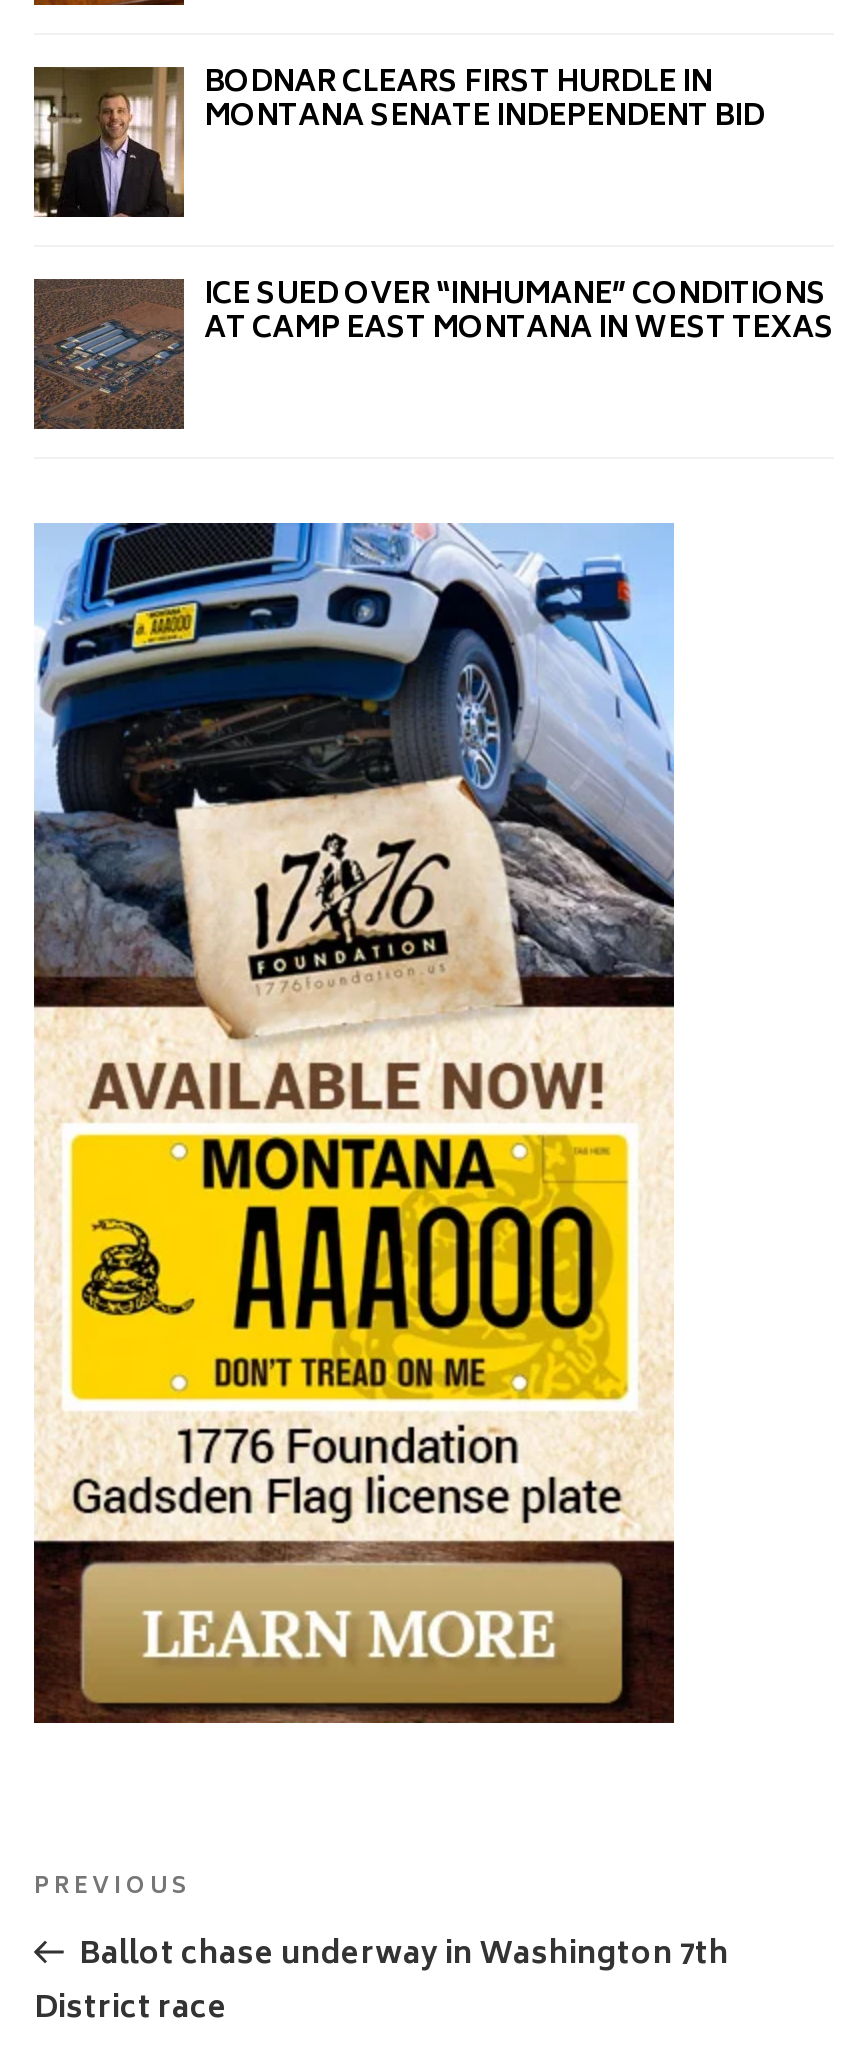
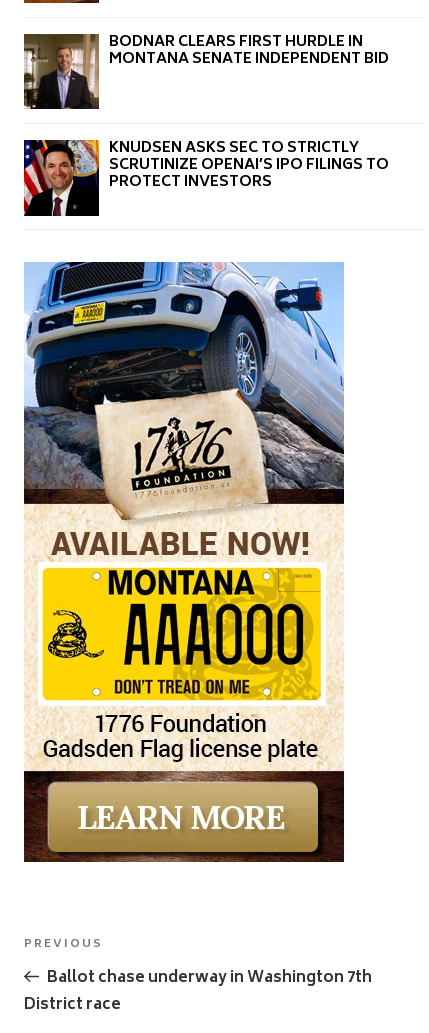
- [image]
- ICE SUED OVER “INHUMANE” CONDITIONS
- AT CAMP EAST MONTANA IN WEST TEXAS
+ [image]
+ KNUDSEN ASKS SEC TO STRICTLY
+ SCRUTINIZE OPENAI’S IPO FILINGS TO
+ PROTECT INVESTORS
